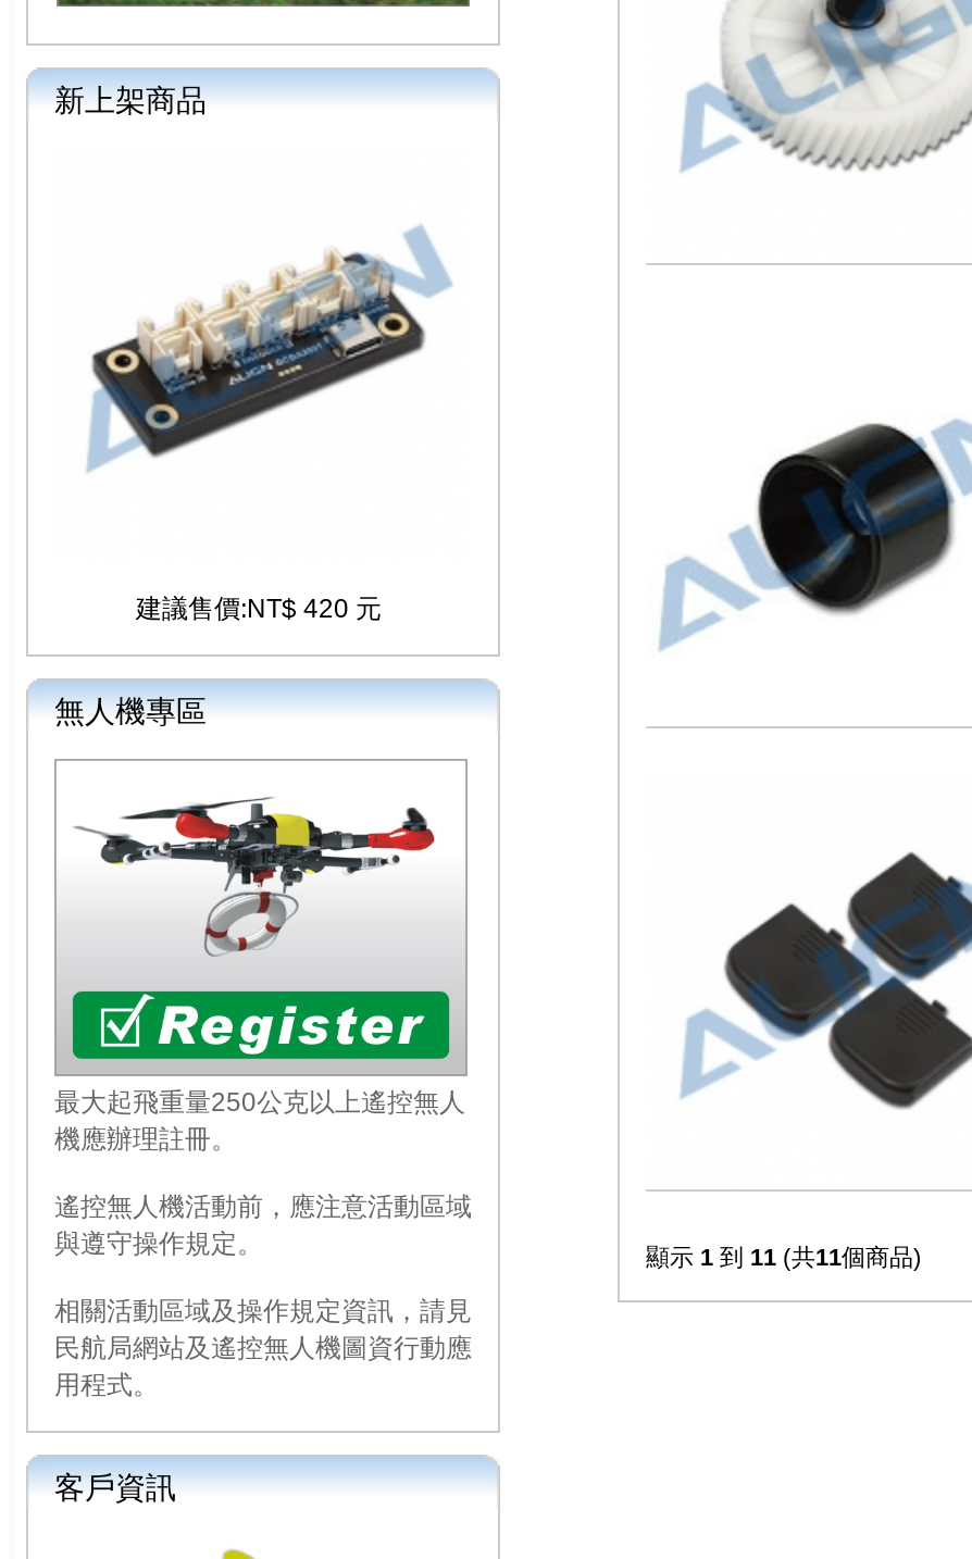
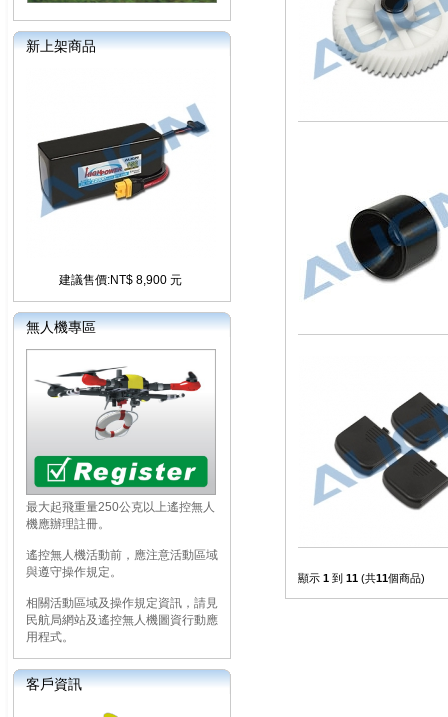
- [image]
+ [image]

- 建議售價:NT$ 420 元
+ 建議售價:NT$ 8,900 元
